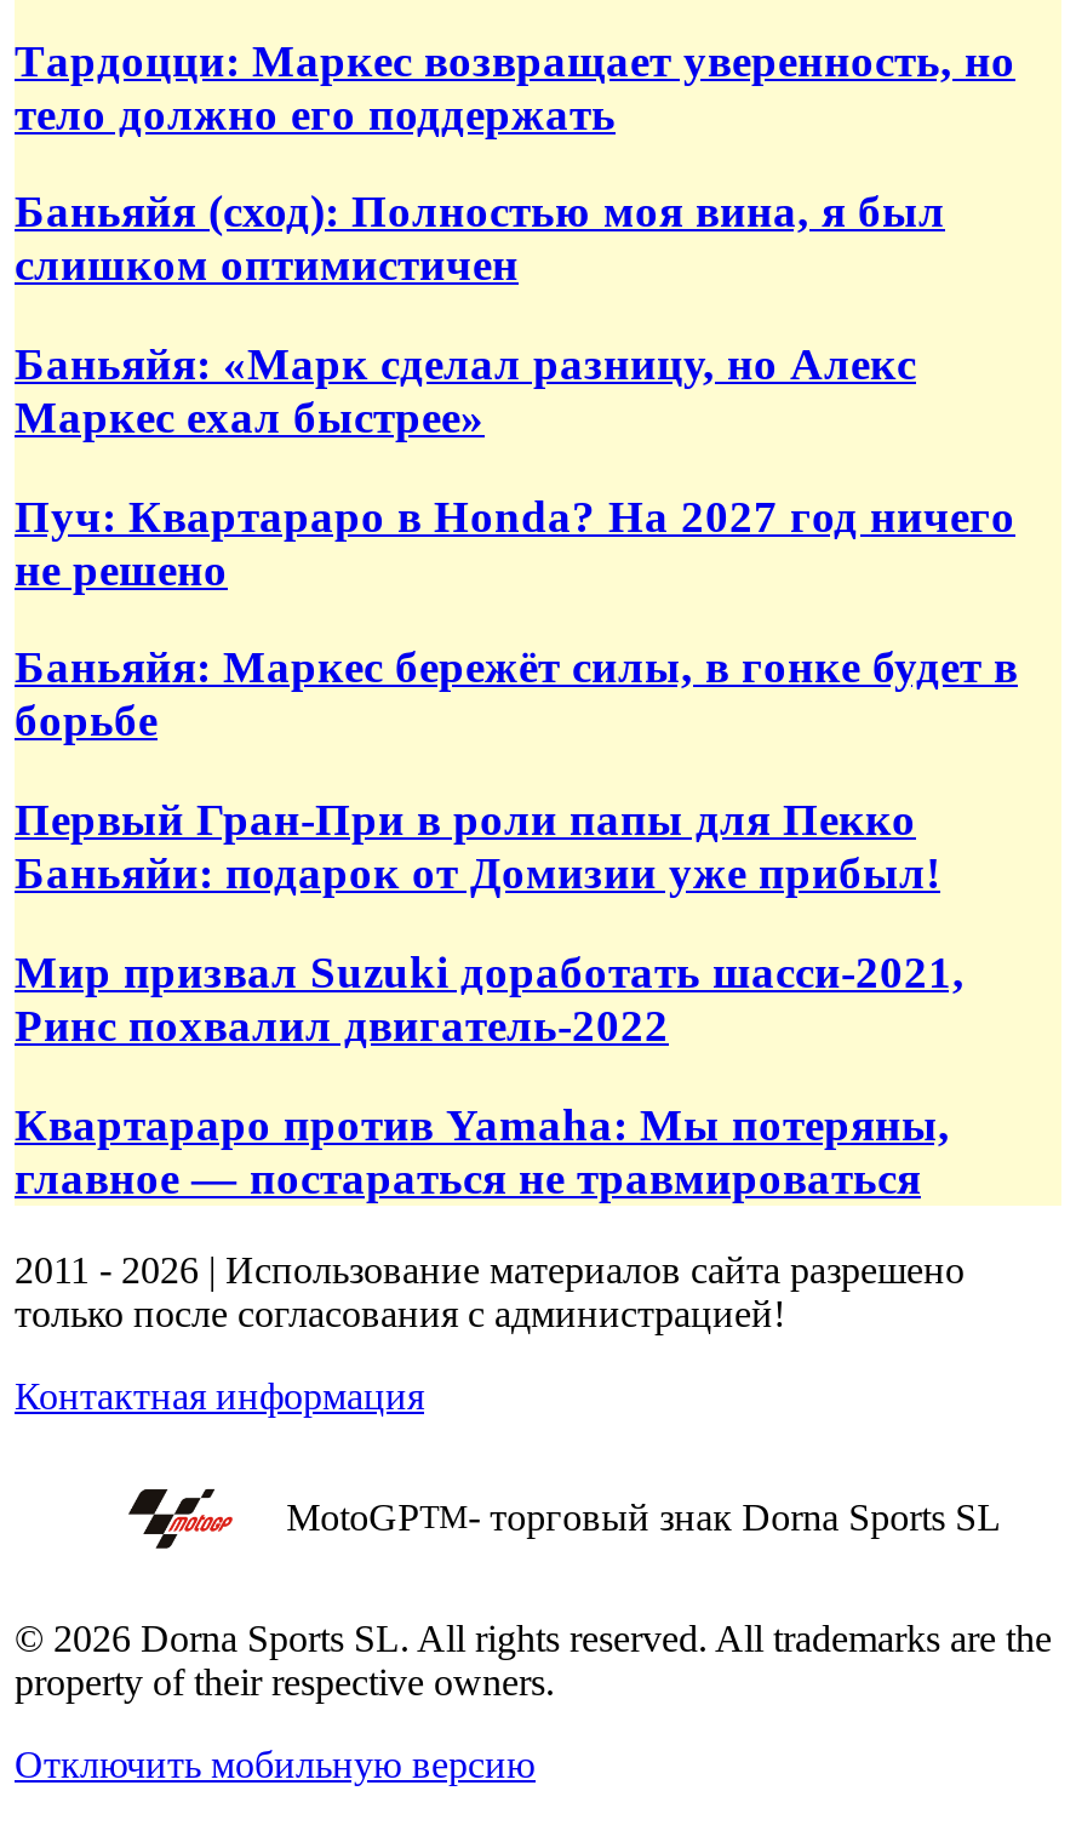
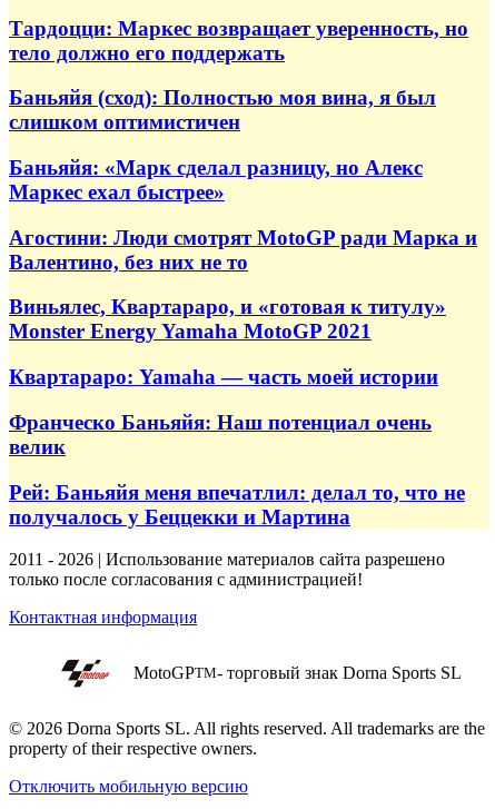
- Пуч: Квартараро в Honda? На 2027 год ничего
- не решено
+ Агостини: Люди смотрят MotoGP ради Марка и
+ Валентино, без них не то

- Баньяйя: Маркес бережёт силы, в гонке будет в
- борьбе
+ Виньялес, Квартараро, и «готовая к титулу»
+ Monster Energy Yamaha MotoGP 2021

- Первый Гран-При в роли папы для Пекко
- Баньяйи: подарок от Домизии уже прибыл!
+ Квартараро: Yamaha — часть моей истории

- Мир призвал Suzuki доработать шасси-2021,
- Ринс похвалил двигатель-2022
+ Франческо Баньяйя: Наш потенциал очень
+ велик

- Квартараро против Yamaha: Мы потеряны,
- главное — постараться не травмироваться
+ Рей: Баньяйя меня впечатлил: делал то, что не
+ получалось у Беццекки и Мартина
